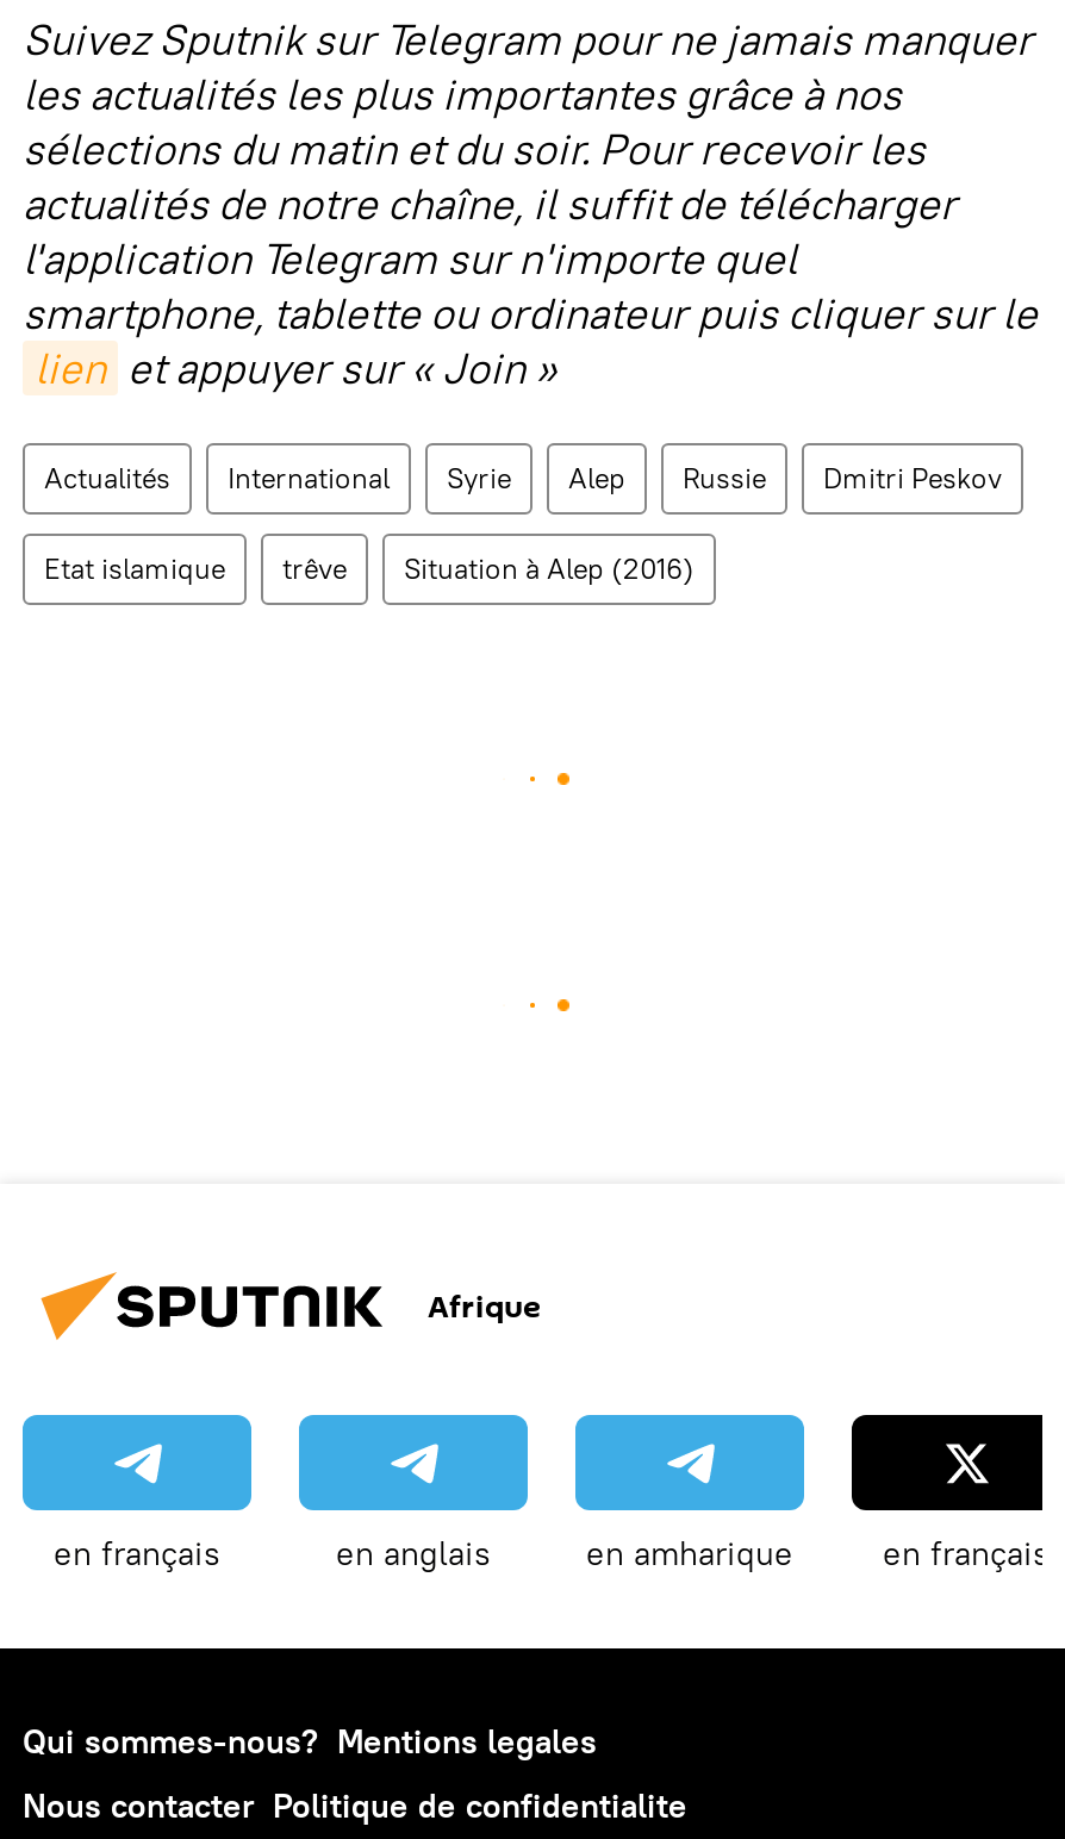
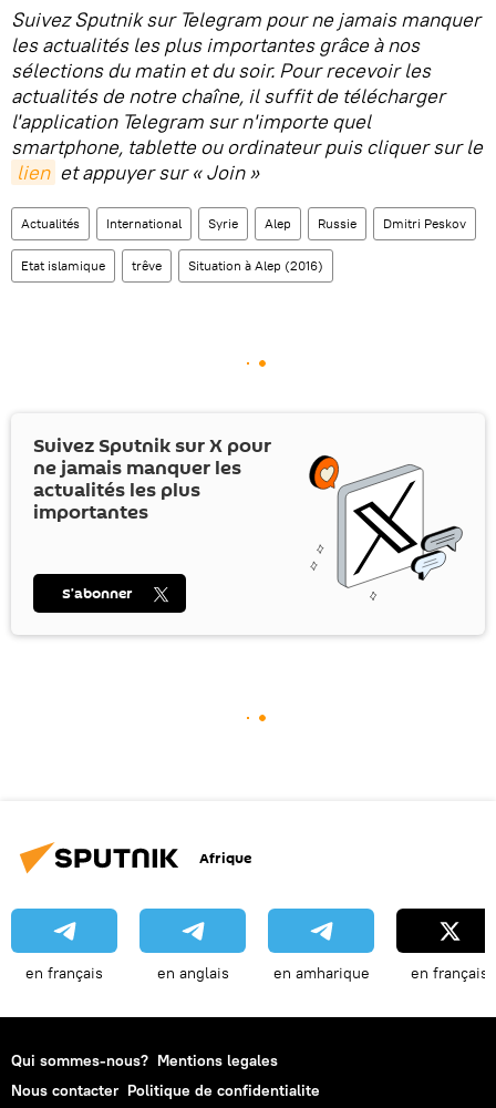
+ [image]
+ Suivez Sputnik surX pour
+ ne jamais manquer les
+ actualités les plus
+ importantes
+ S’abonner
